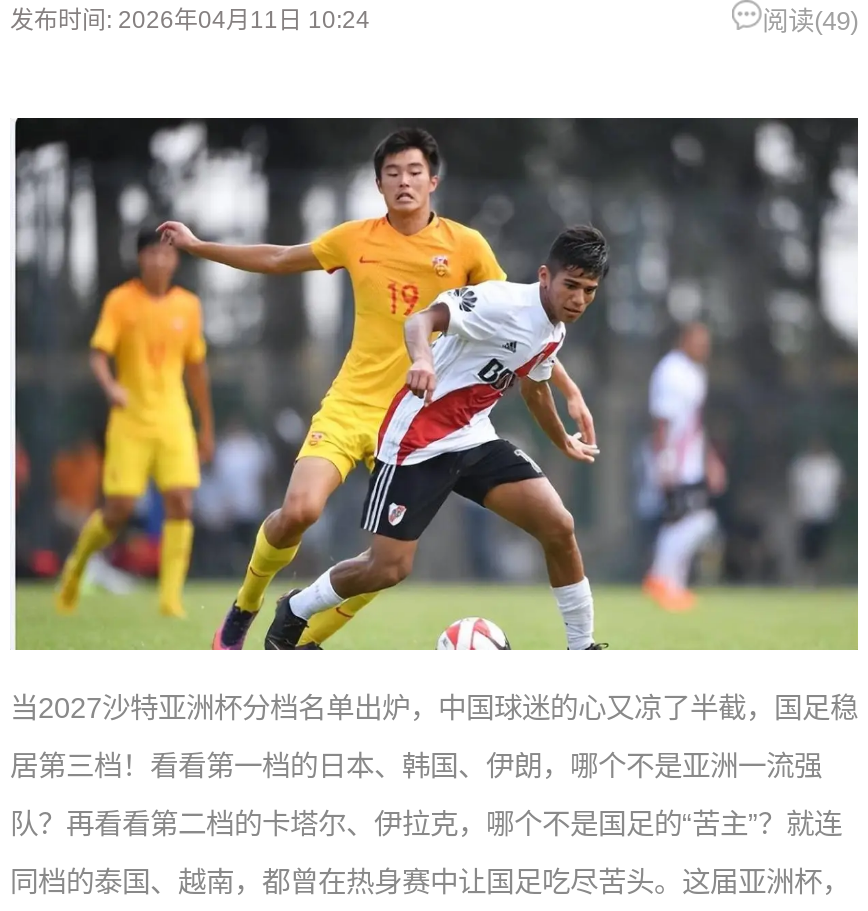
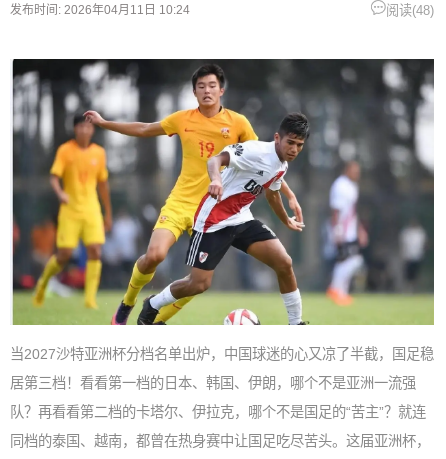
- 阅读(49)
+ 阅读(48)
